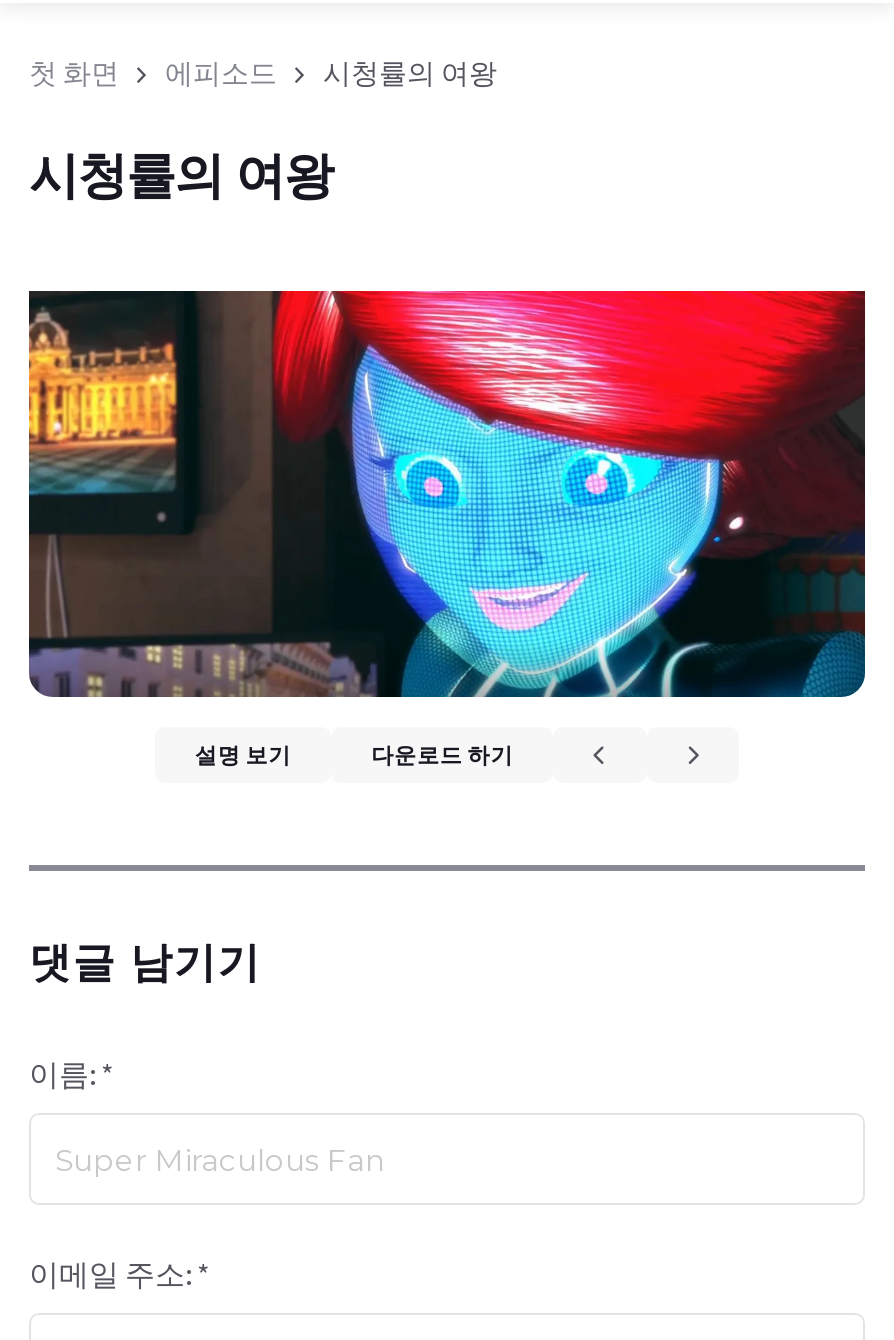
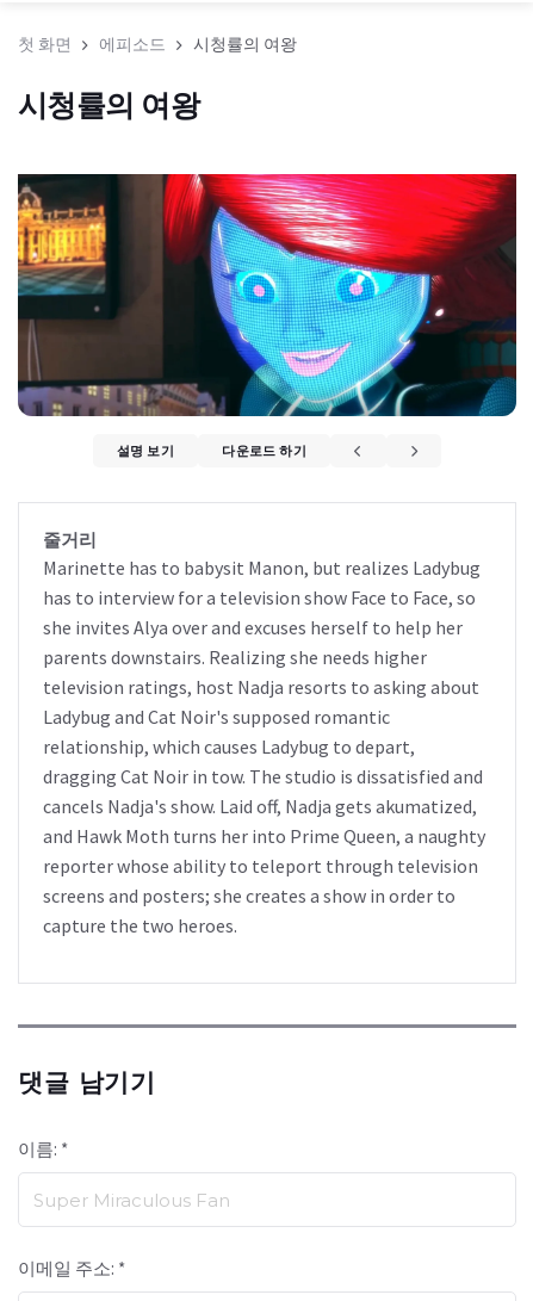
+ 줄거리
+ Marinette has to babysit Manon, but realizes Ladybug
+ has to interview for a television show Face to Face, so
+ she invites Alya over and excuses herself to help her
+ parents downstairs. Realizing she needs higher
+ television ratings, host Nadja resorts to asking about
+ Ladybug and Cat Noir's supposed romantic
+ relationship, which causes Ladybug to depart,
+ dragging Cat Noir in tow. The studio is dissatisfied and
+ cancels Nadja's show. Laid off, Nadja gets akumatized,
+ and Hawk Moth turns her into Prime Queen, a naughty
+ reporter whose ability to teleport through television
+ screens and posters; she creates a show in order to
+ capture the two heroes.
